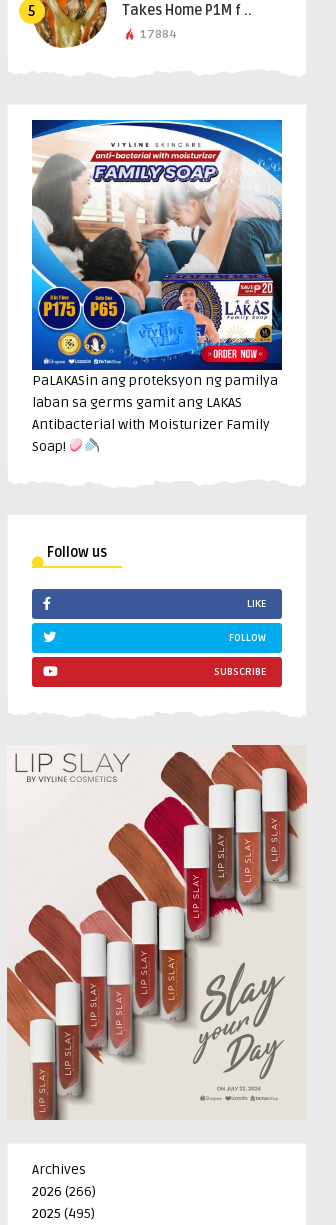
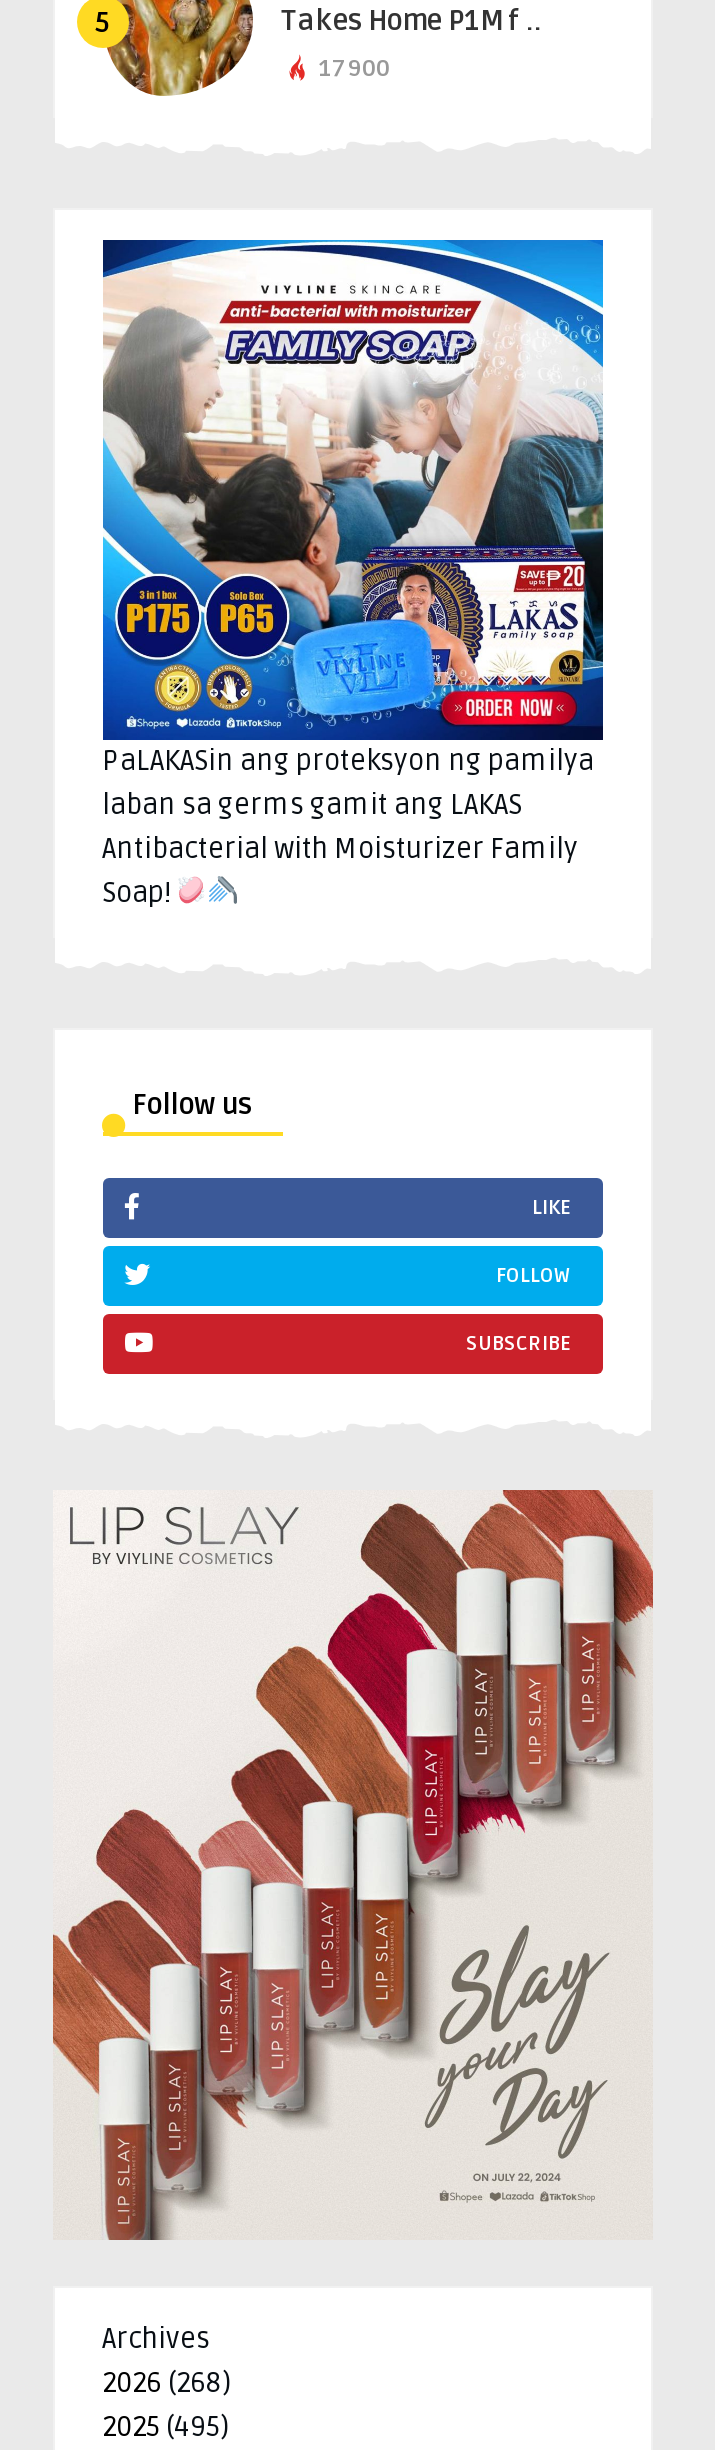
- 17884
+ 17900

- 2026 (266)
+ 2026 (268)
